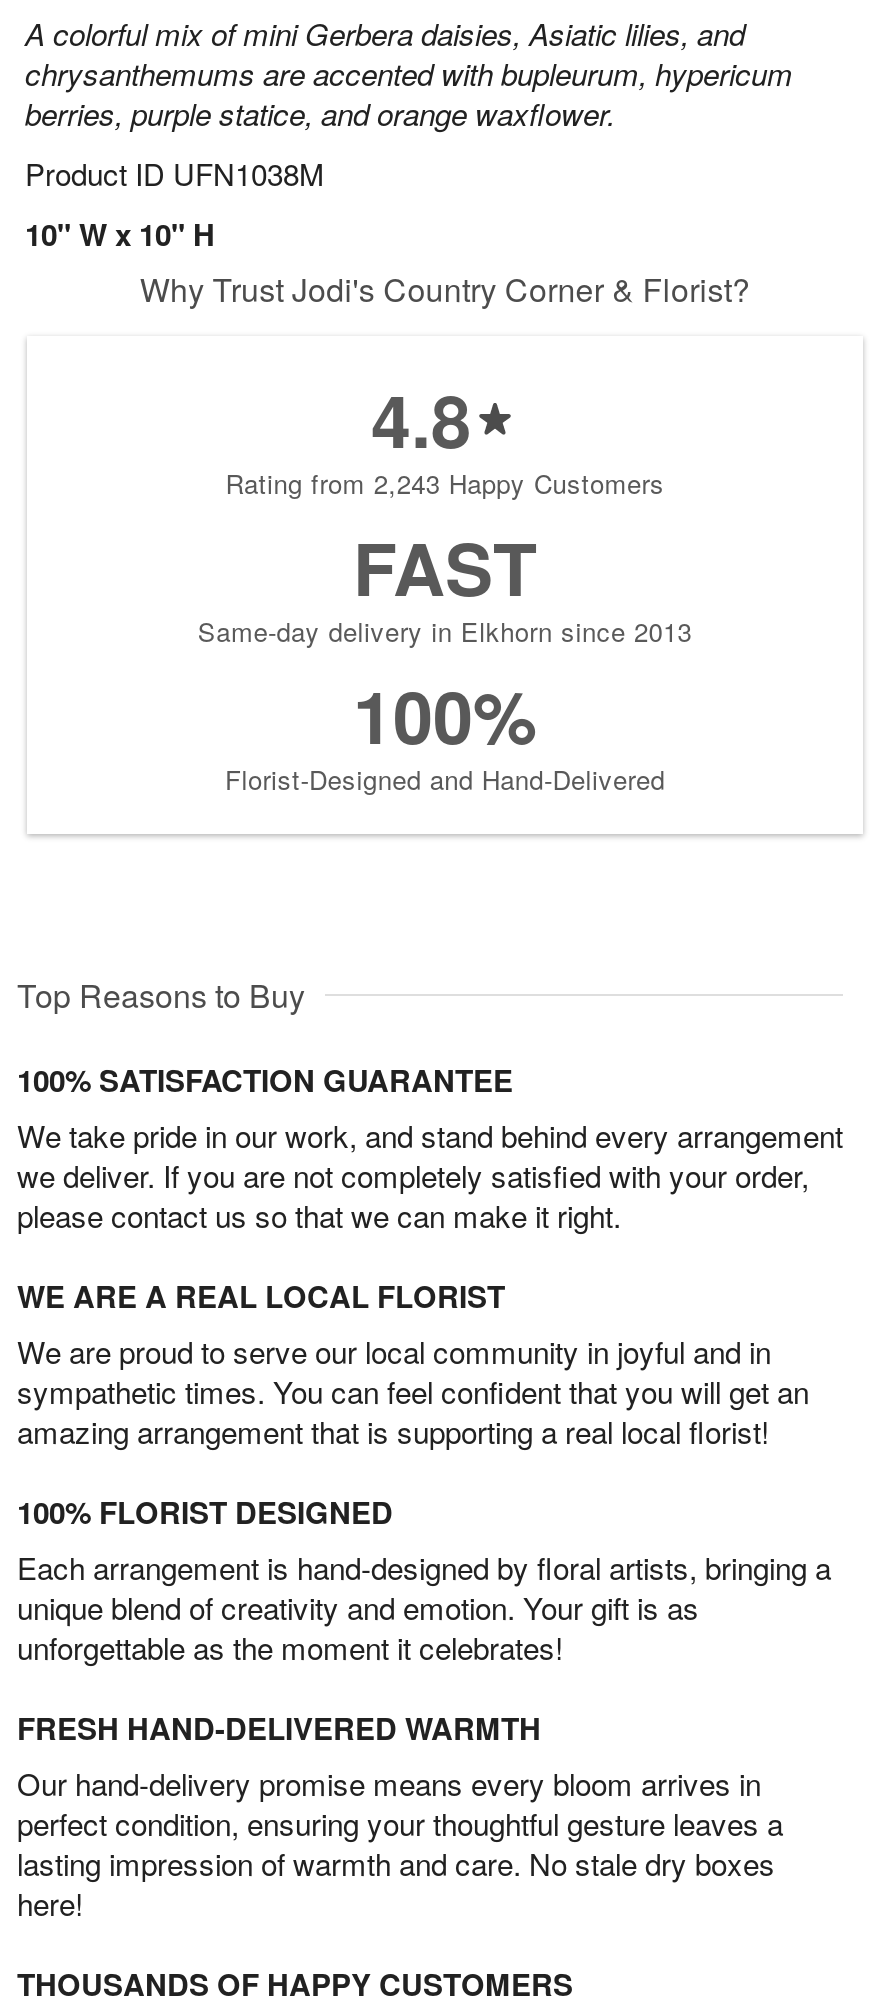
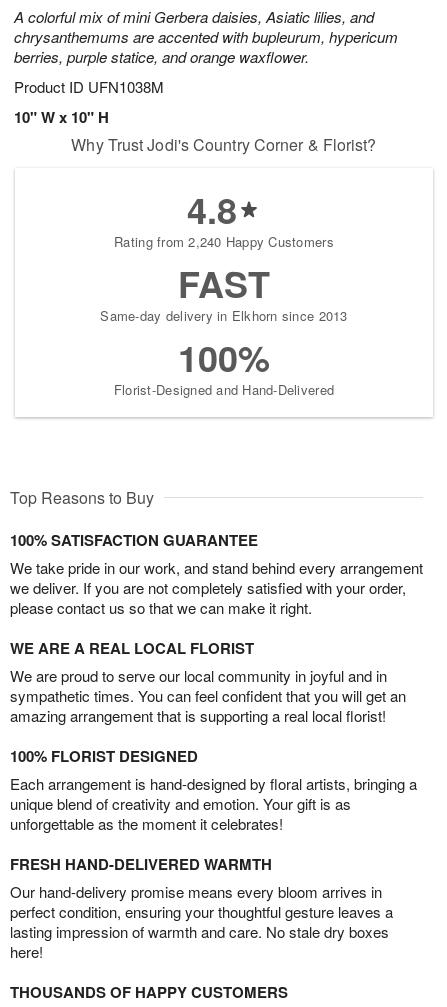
- Rating from 2,243 Happy Customers
+ Rating from 2,240 Happy Customers
